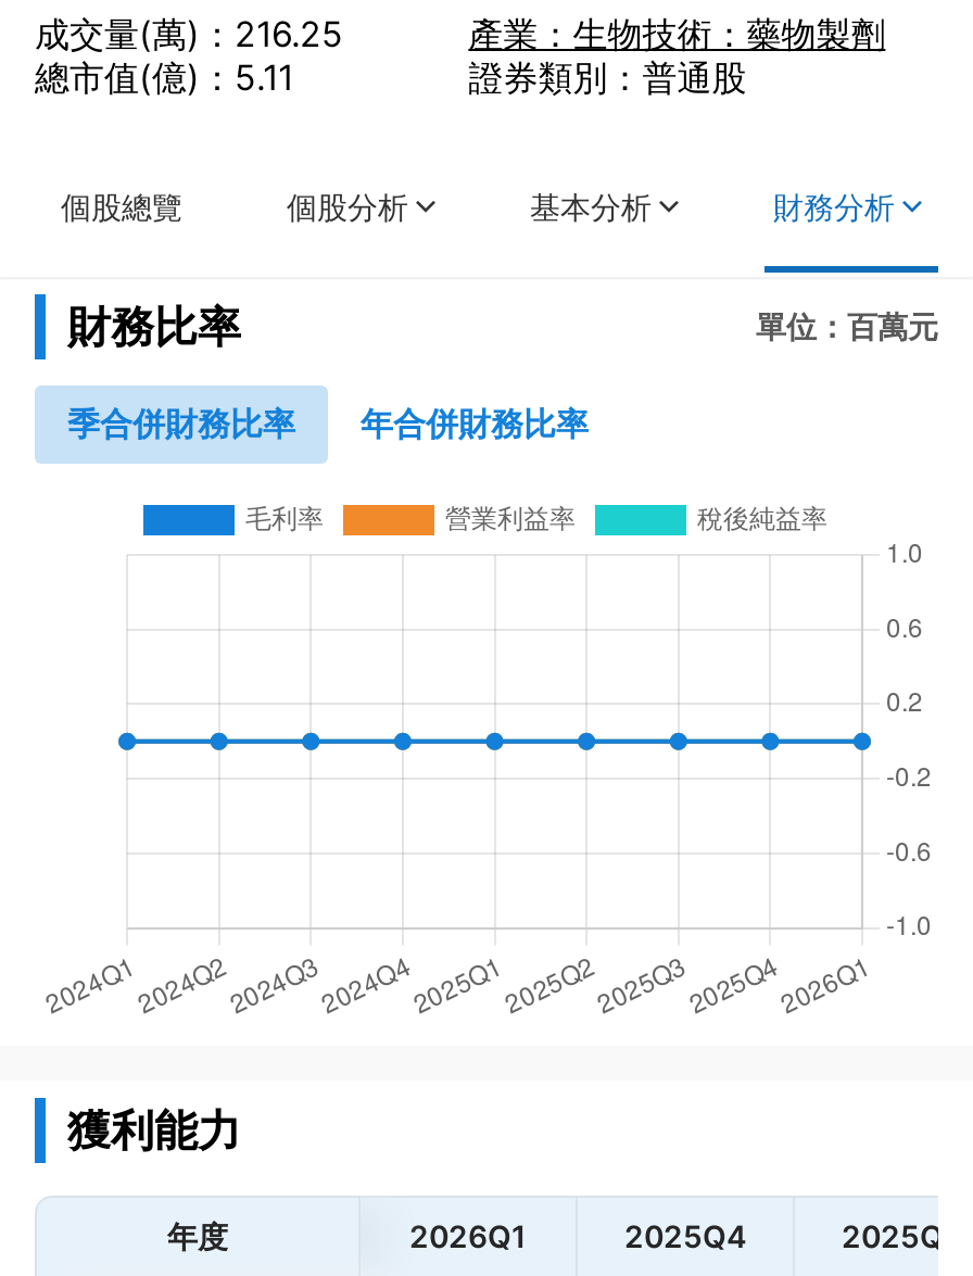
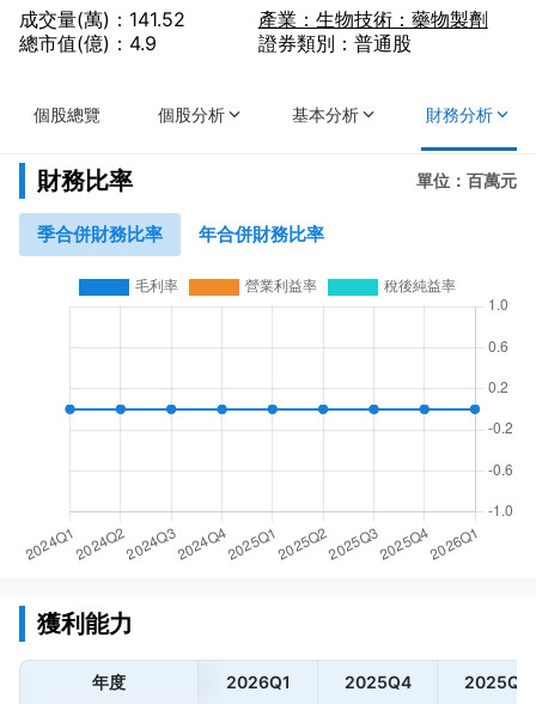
- 成交量(萬)：216.25
+ 成交量(萬)：141.52

- 總市值(億)：5.11
+ 總市值(億)：4.9
